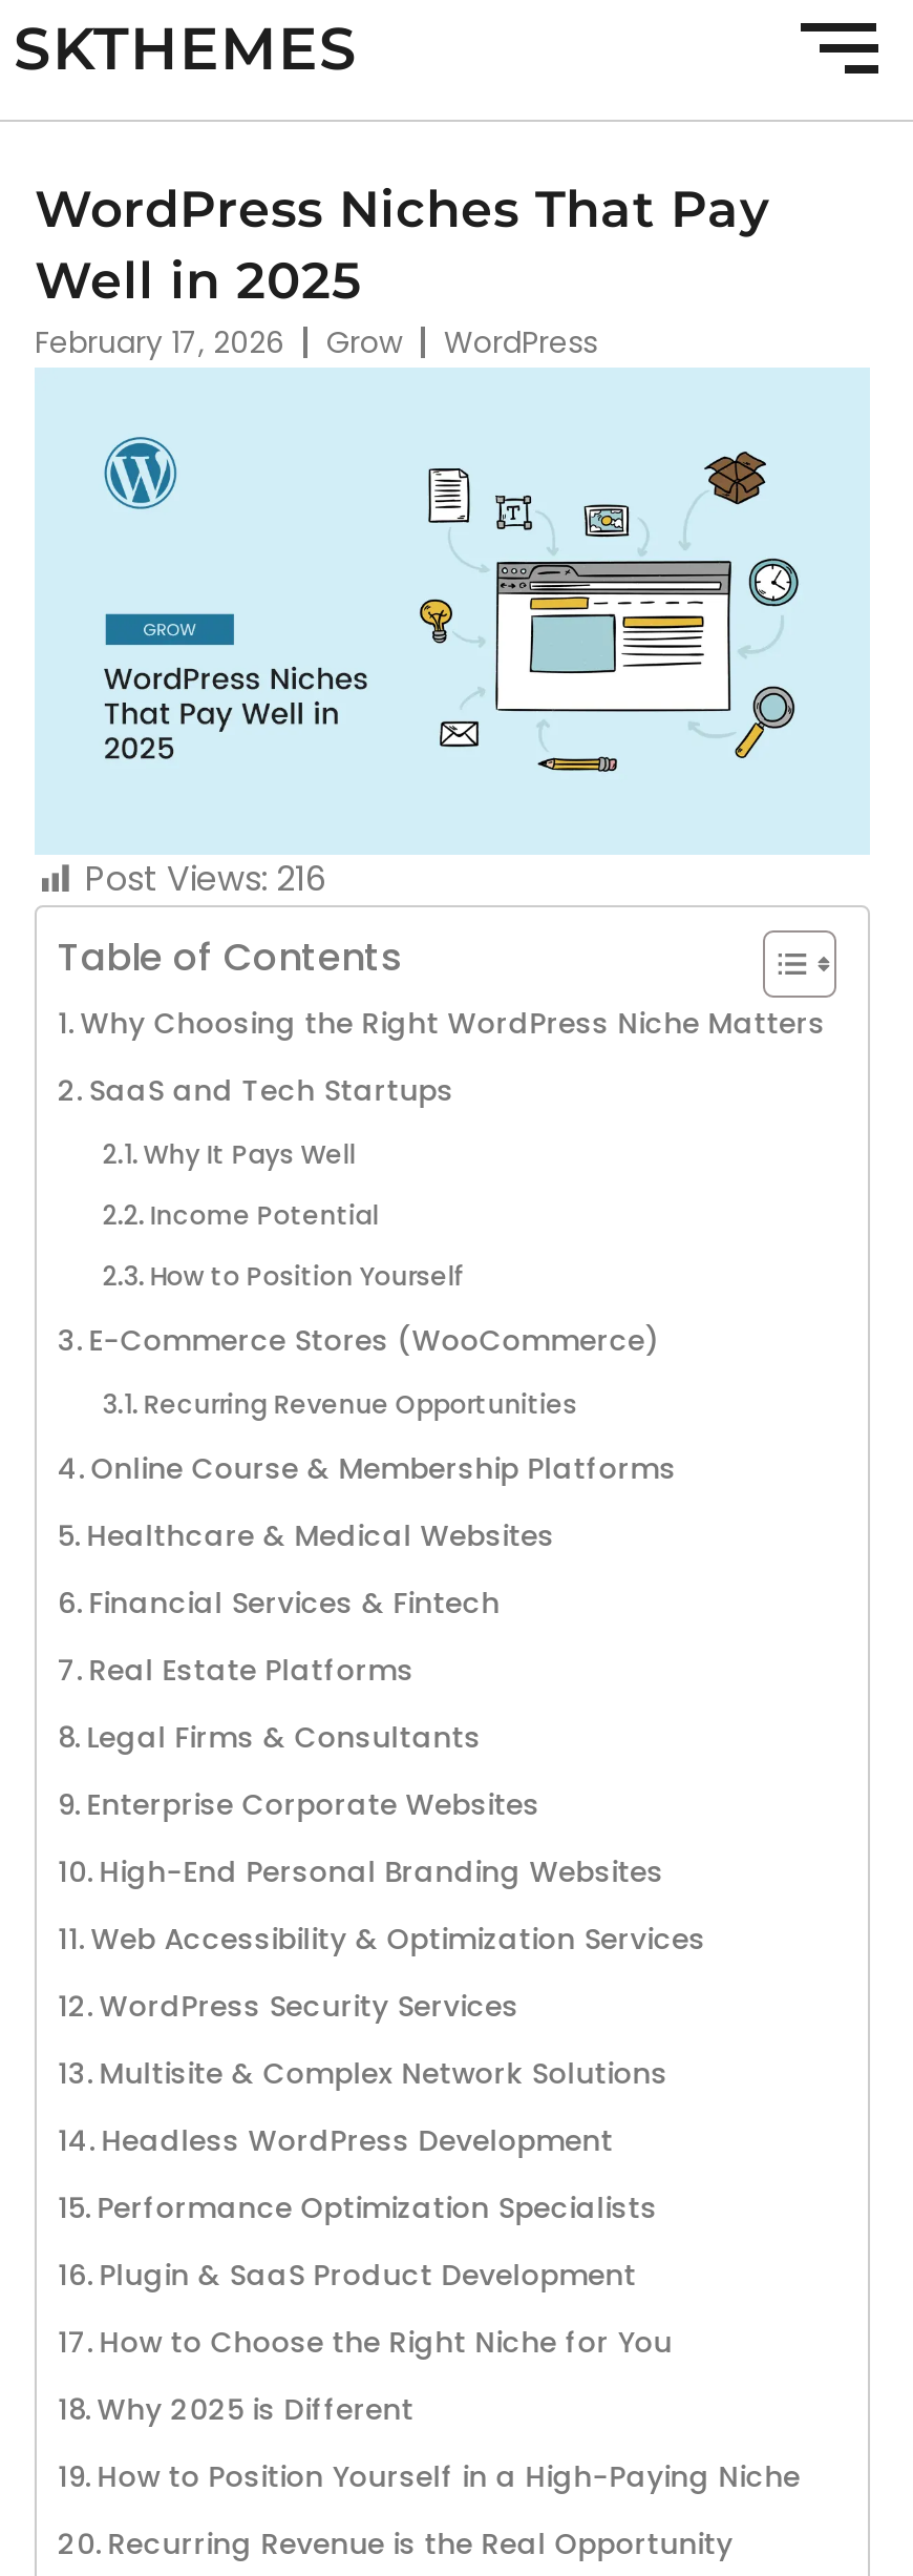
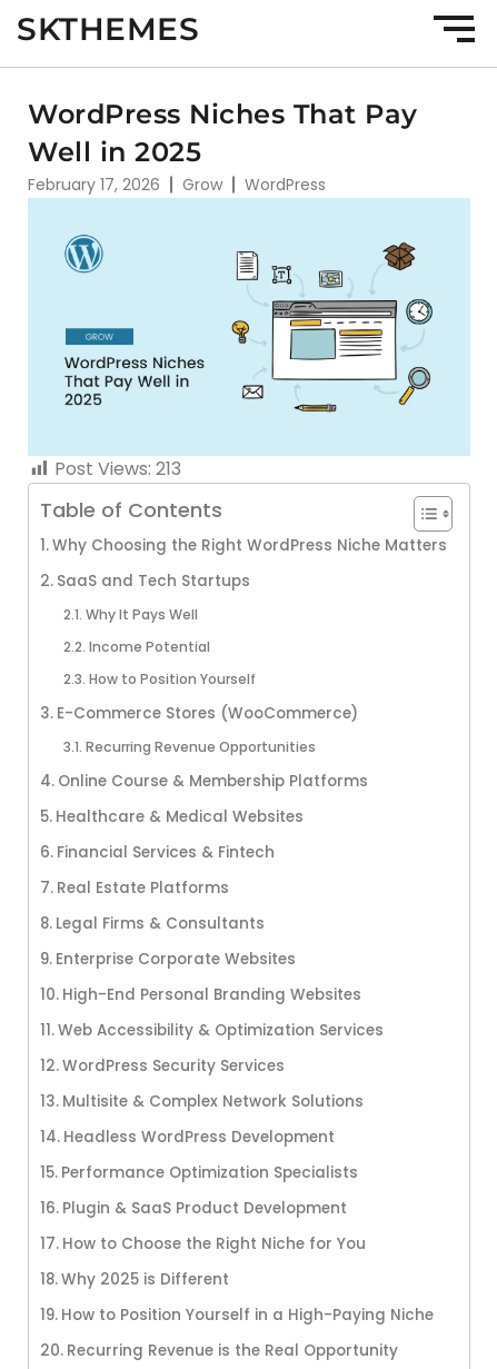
- Post Views: 216
+ Post Views: 213
